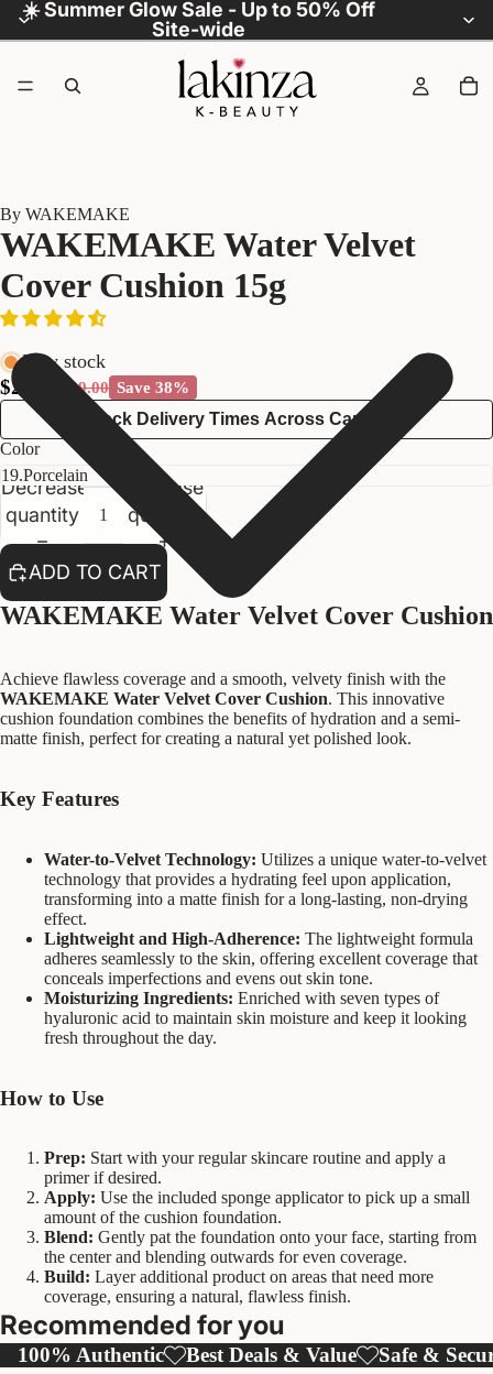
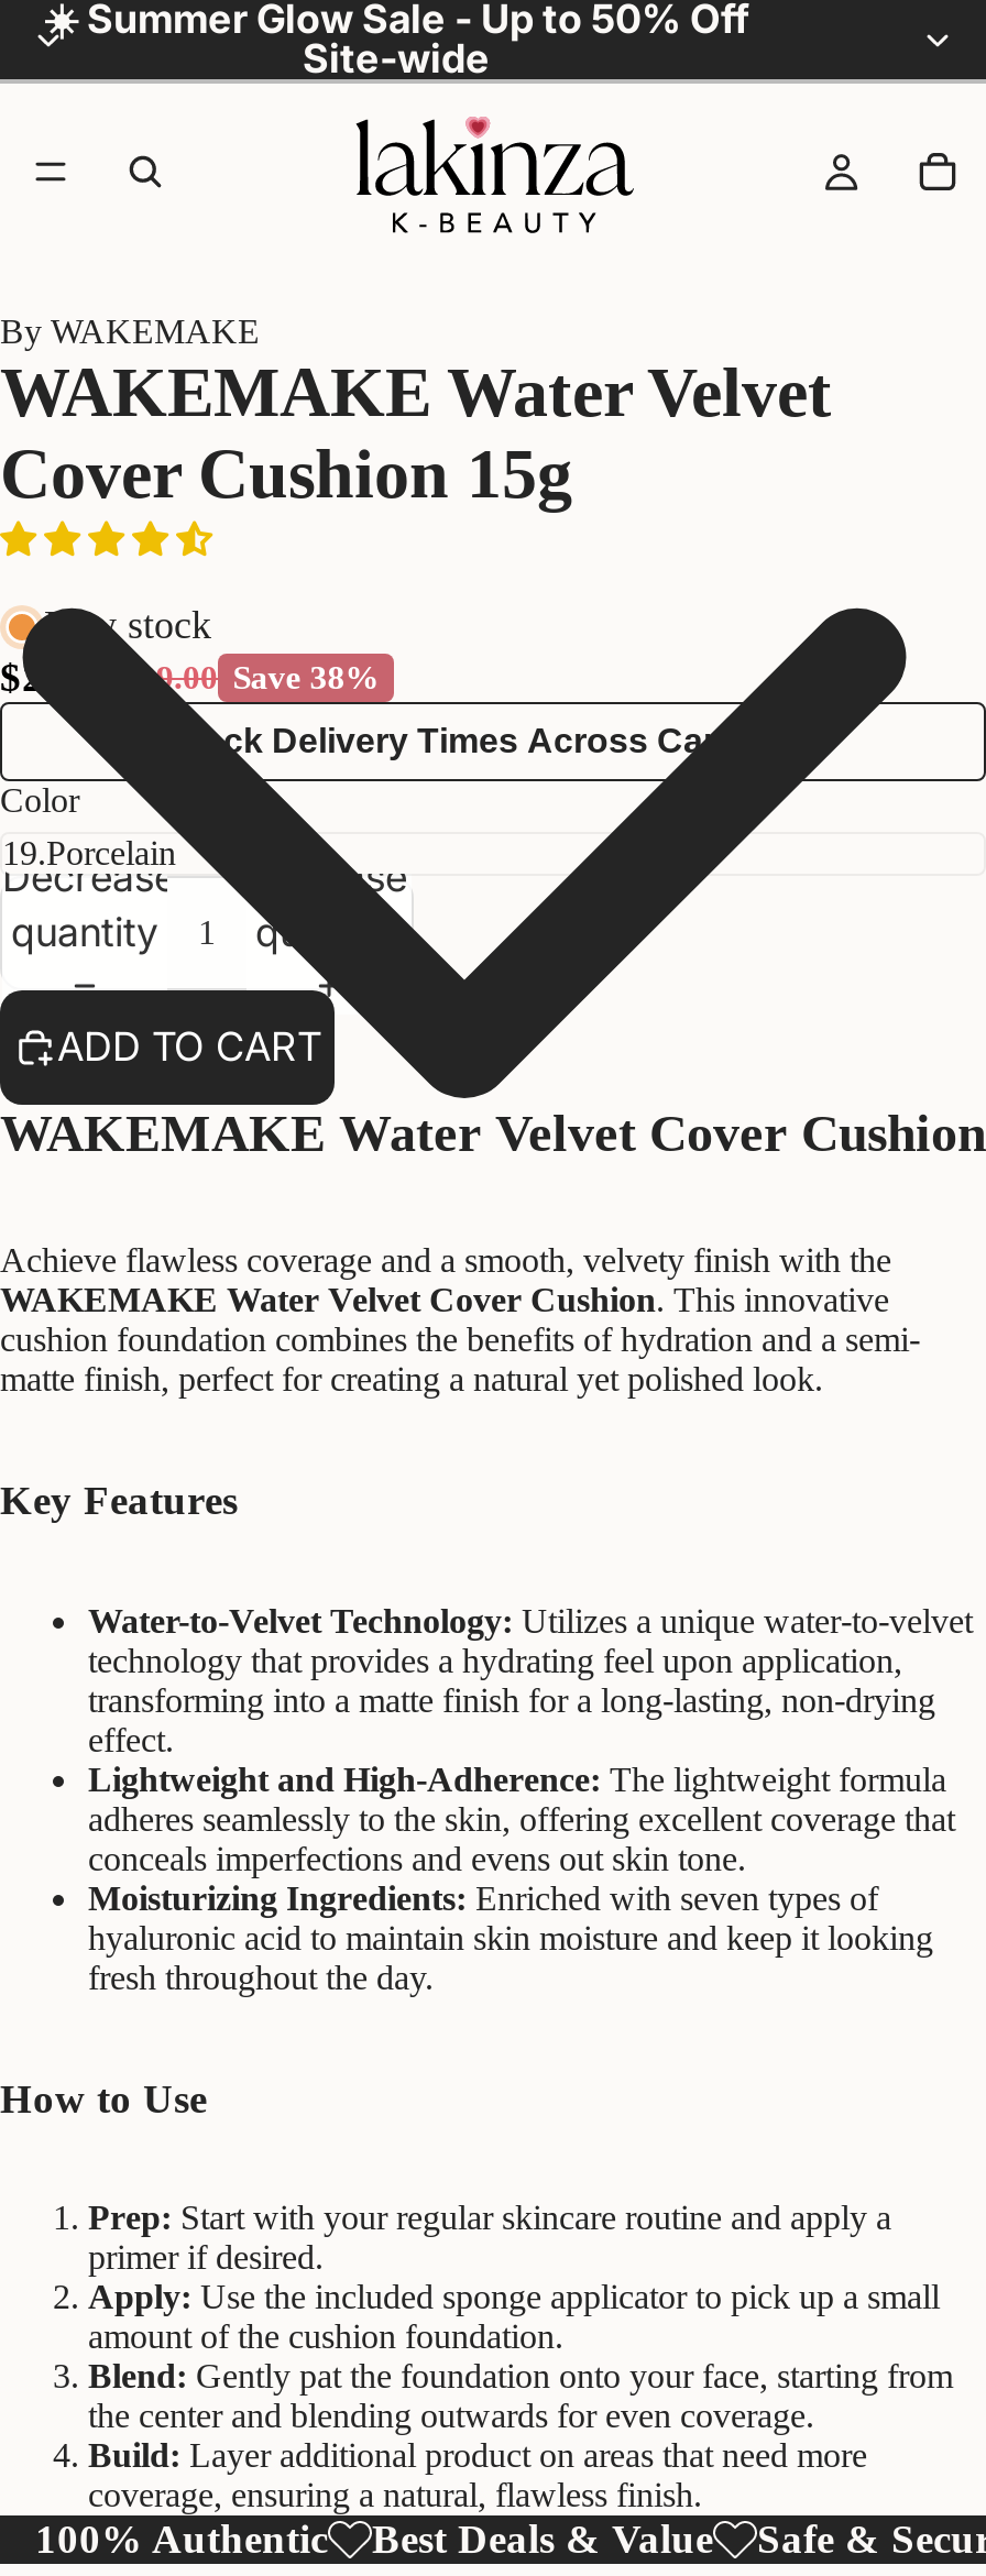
- Recommended for you
